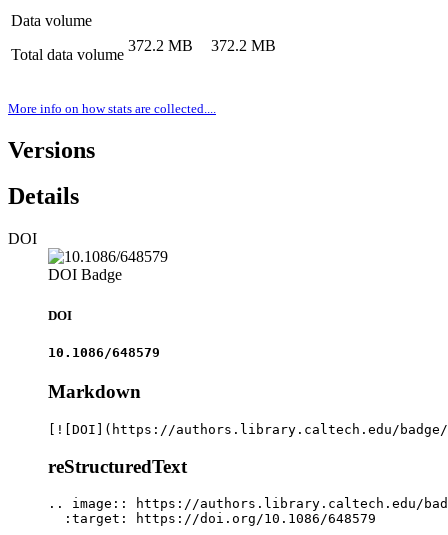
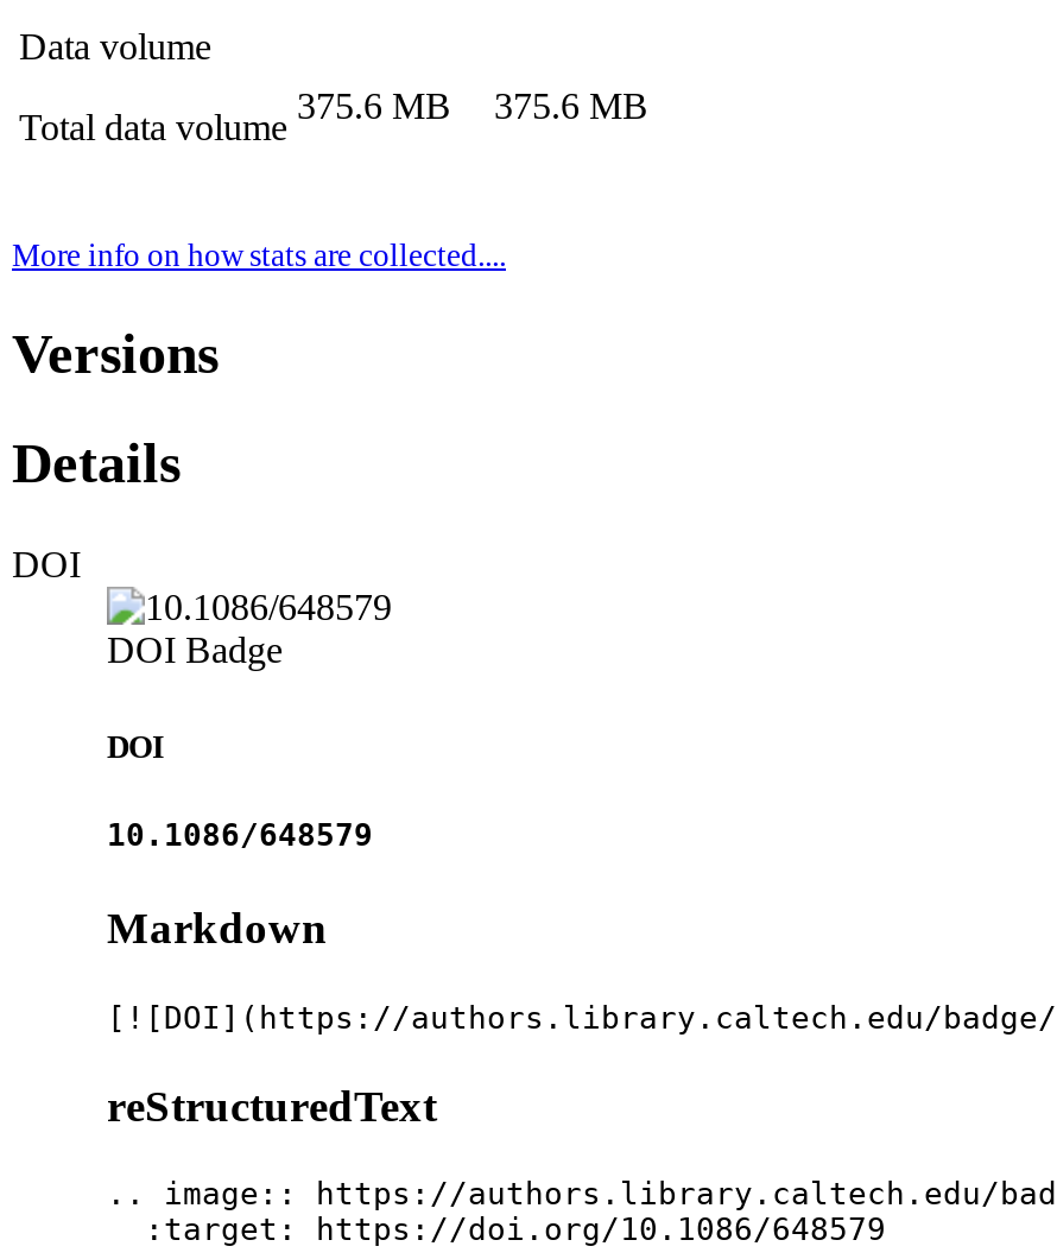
- 372.2 MB
+ 375.6 MB

- 372.2 MB
+ 375.6 MB
